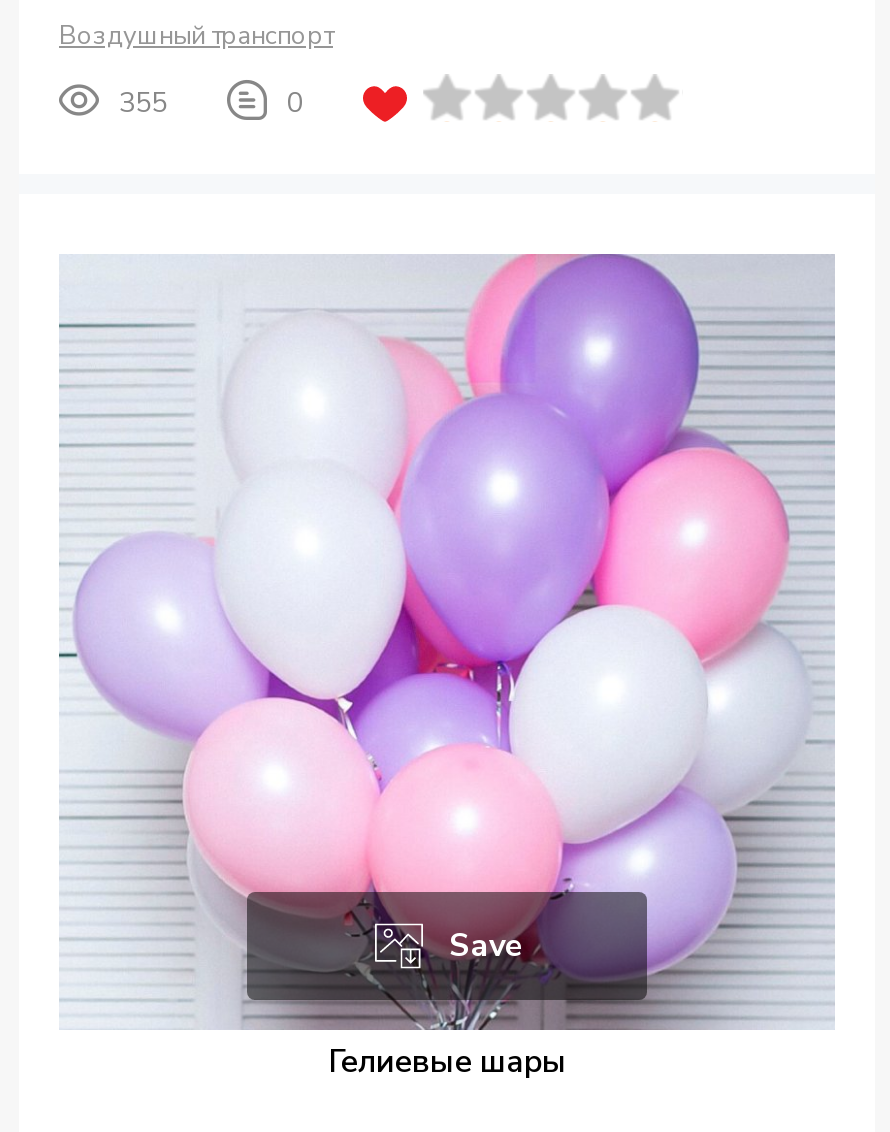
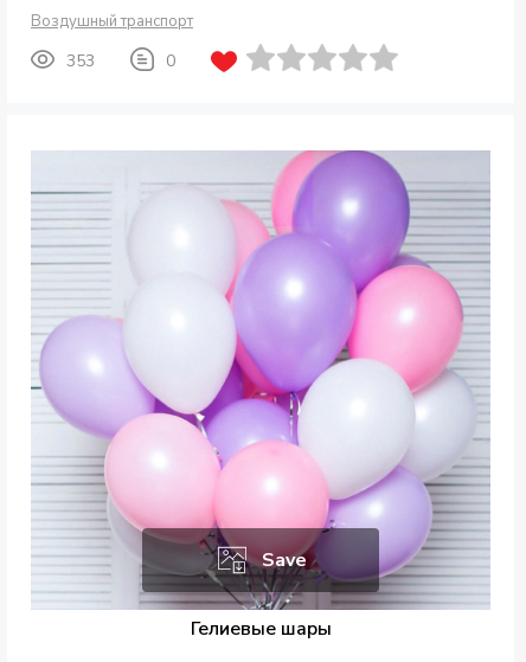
- 355
+ 353
